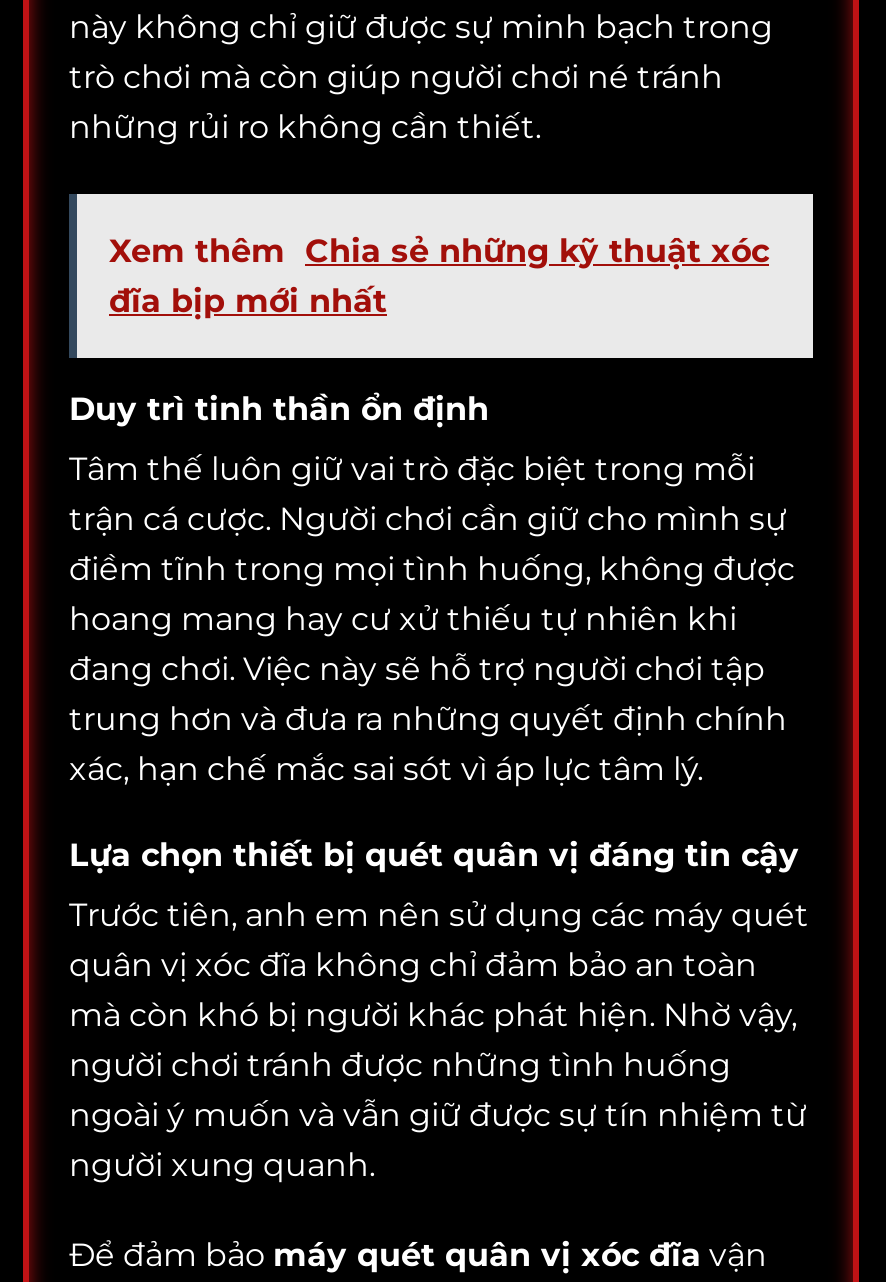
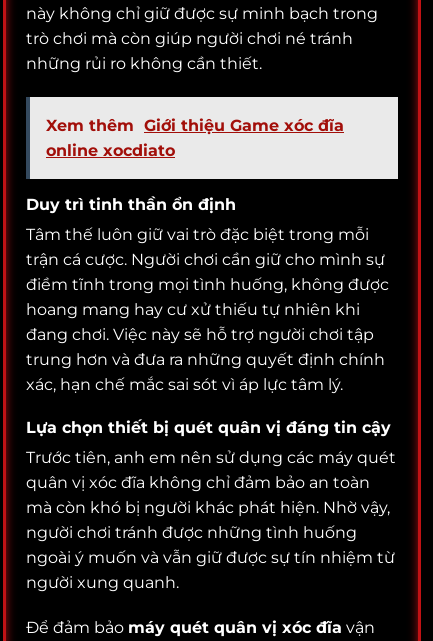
- Xem thêm Chia sẻ những kỹ thuật xóc
- đĩa bịp mới nhất
+ Xem thêm Giới thiệu Game xóc đĩa
+ online xocdiato
